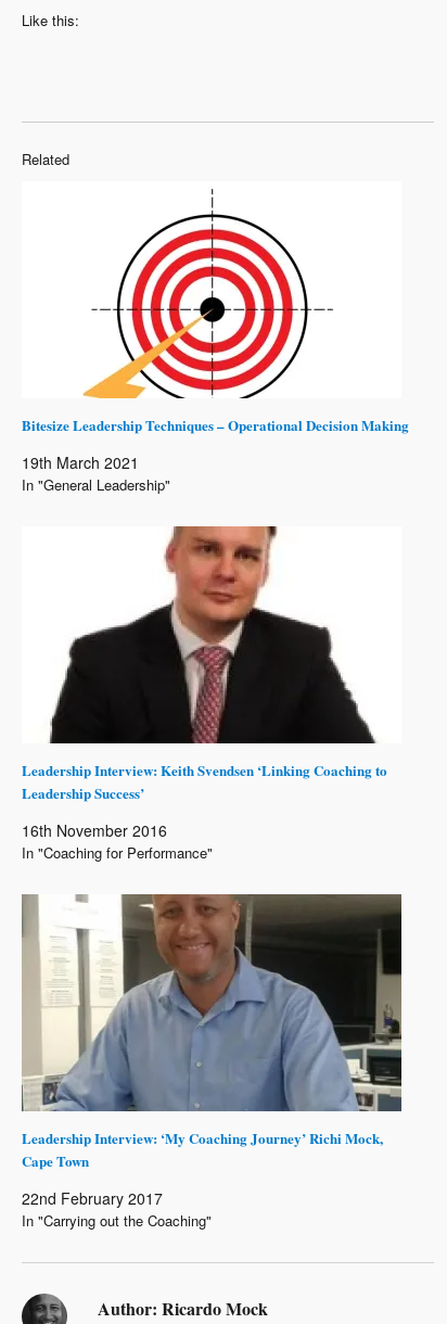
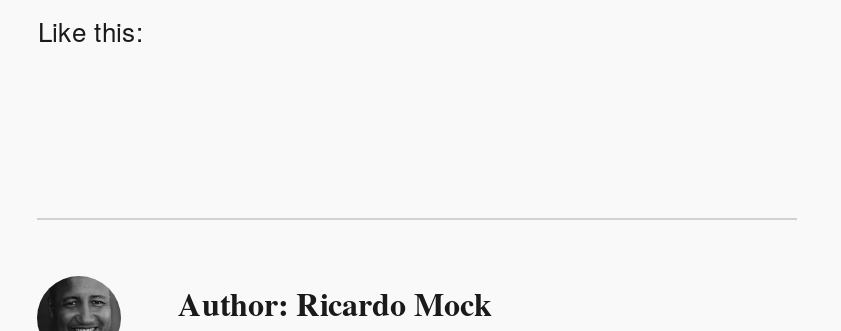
- Related

- [image]
- Bitesize Leadership Techniques – Operational Decision Making
- 19th March 2021
- In "General Leadership"

- [image]
- Leadership Interview: Keith Svendsen ‘Linking Coaching to
- Leadership Success’
- 16th November 2016
- In "Coaching for Performance"

- [image]
- Leadership Interview: ‘My Coaching Journey’ Richi Mock,
- Cape Town
- 22nd February 2017
- In "Carrying out the Coaching"
